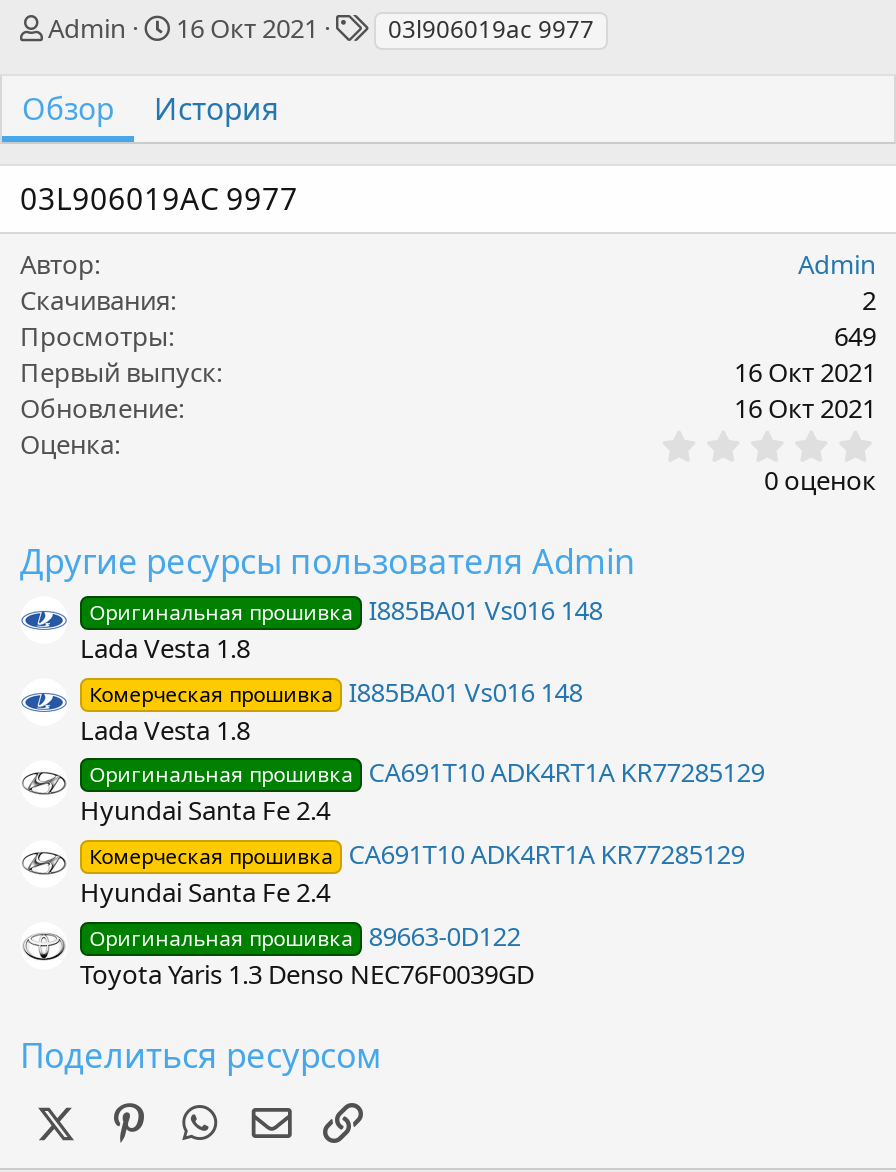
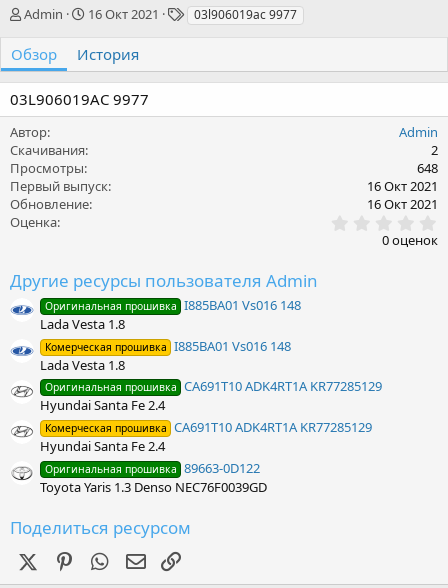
- 649
+ 648
